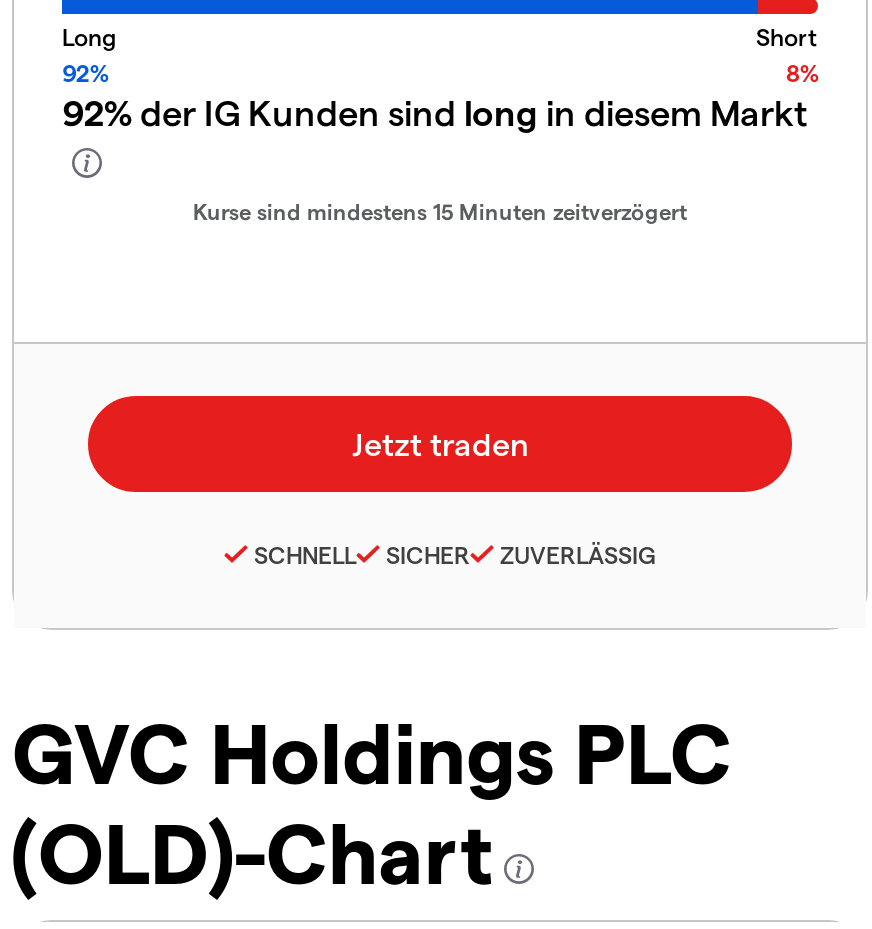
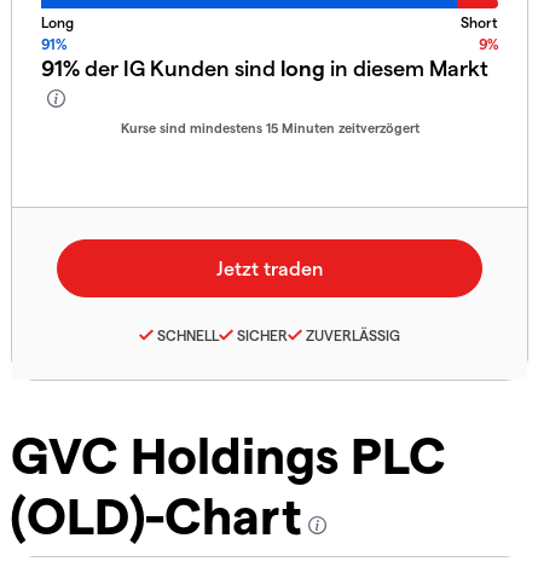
- 92%
+ 91%

- 8%
+ 9%

- 92% der IG Kunden sind long in diesem Markt
+ 91% der IG Kunden sind long in diesem Markt
